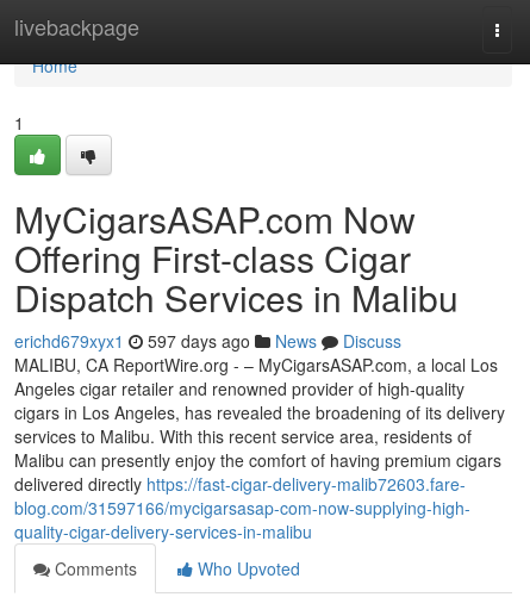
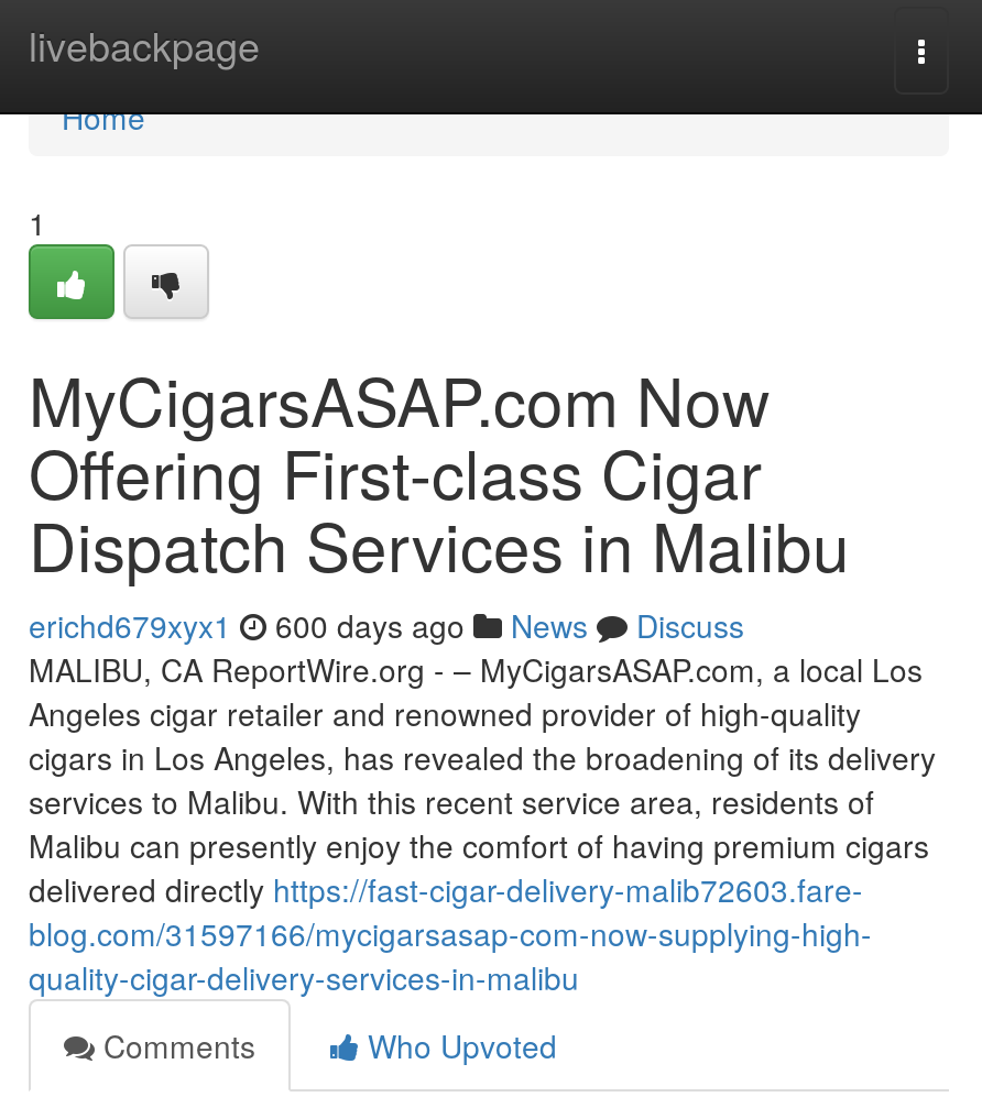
- erichd679xyx1 597 days ago News Discuss
+ erichd679xyx1 600 days ago News Discuss
